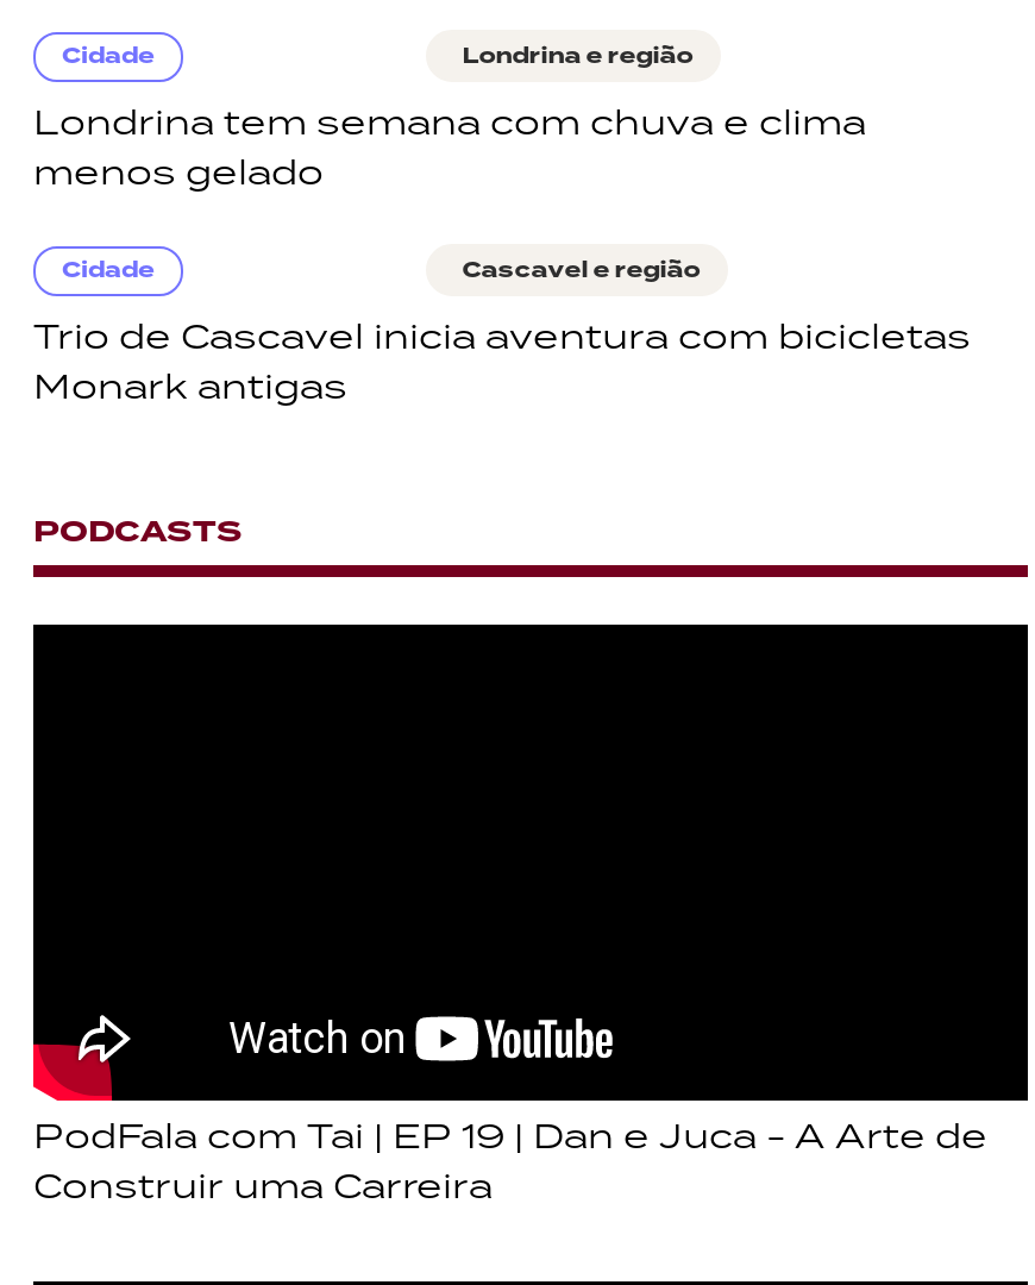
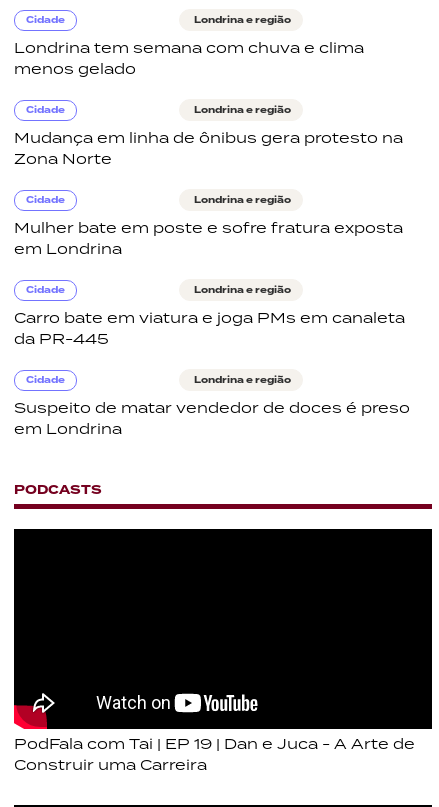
- Cascavel e região
- Trio de Cascavel inicia aventura com bicicletas
- Monark antigas
+ Londrina e região
+ Mudança em linha de ônibus gera protesto na
+ Zona Norte
+ Cidade
+ Londrina e região
+ Mulher bate em poste e sofre fratura exposta
+ em Londrina
+ Cidade
+ Londrina e região
+ Carro bate em viatura e joga PMs em canaleta
+ da PR-445
+ Cidade
+ Londrina e região
+ Suspeito de matar vendedor de doces é preso
+ em Londrina
